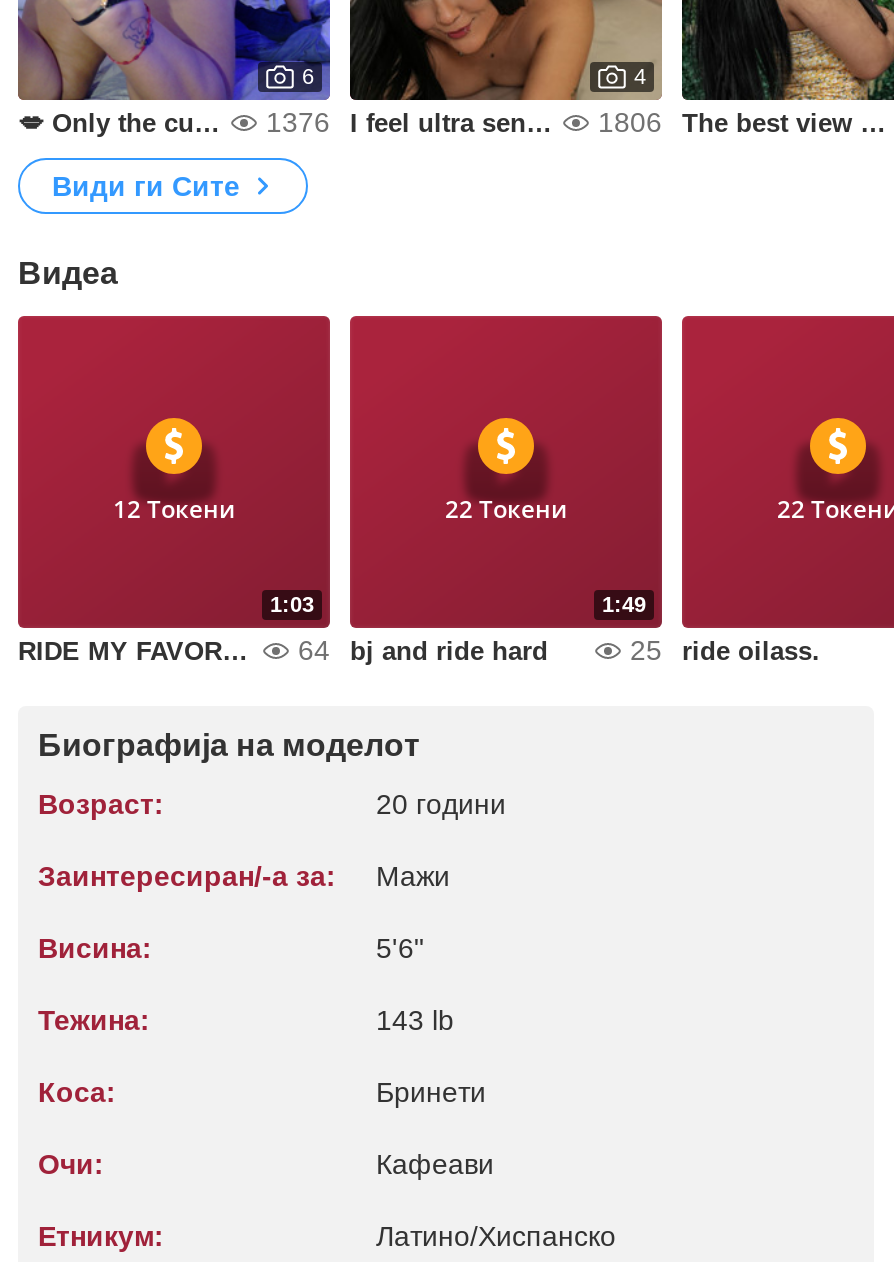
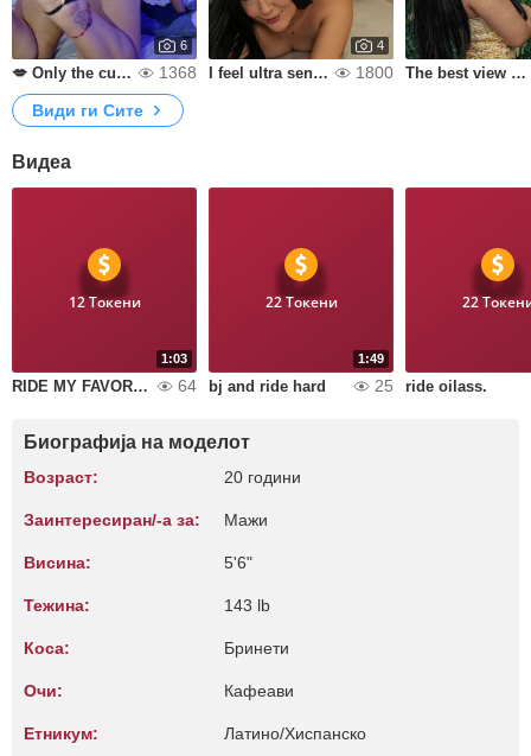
- 1376
+ 1368

- 1806
+ 1800
